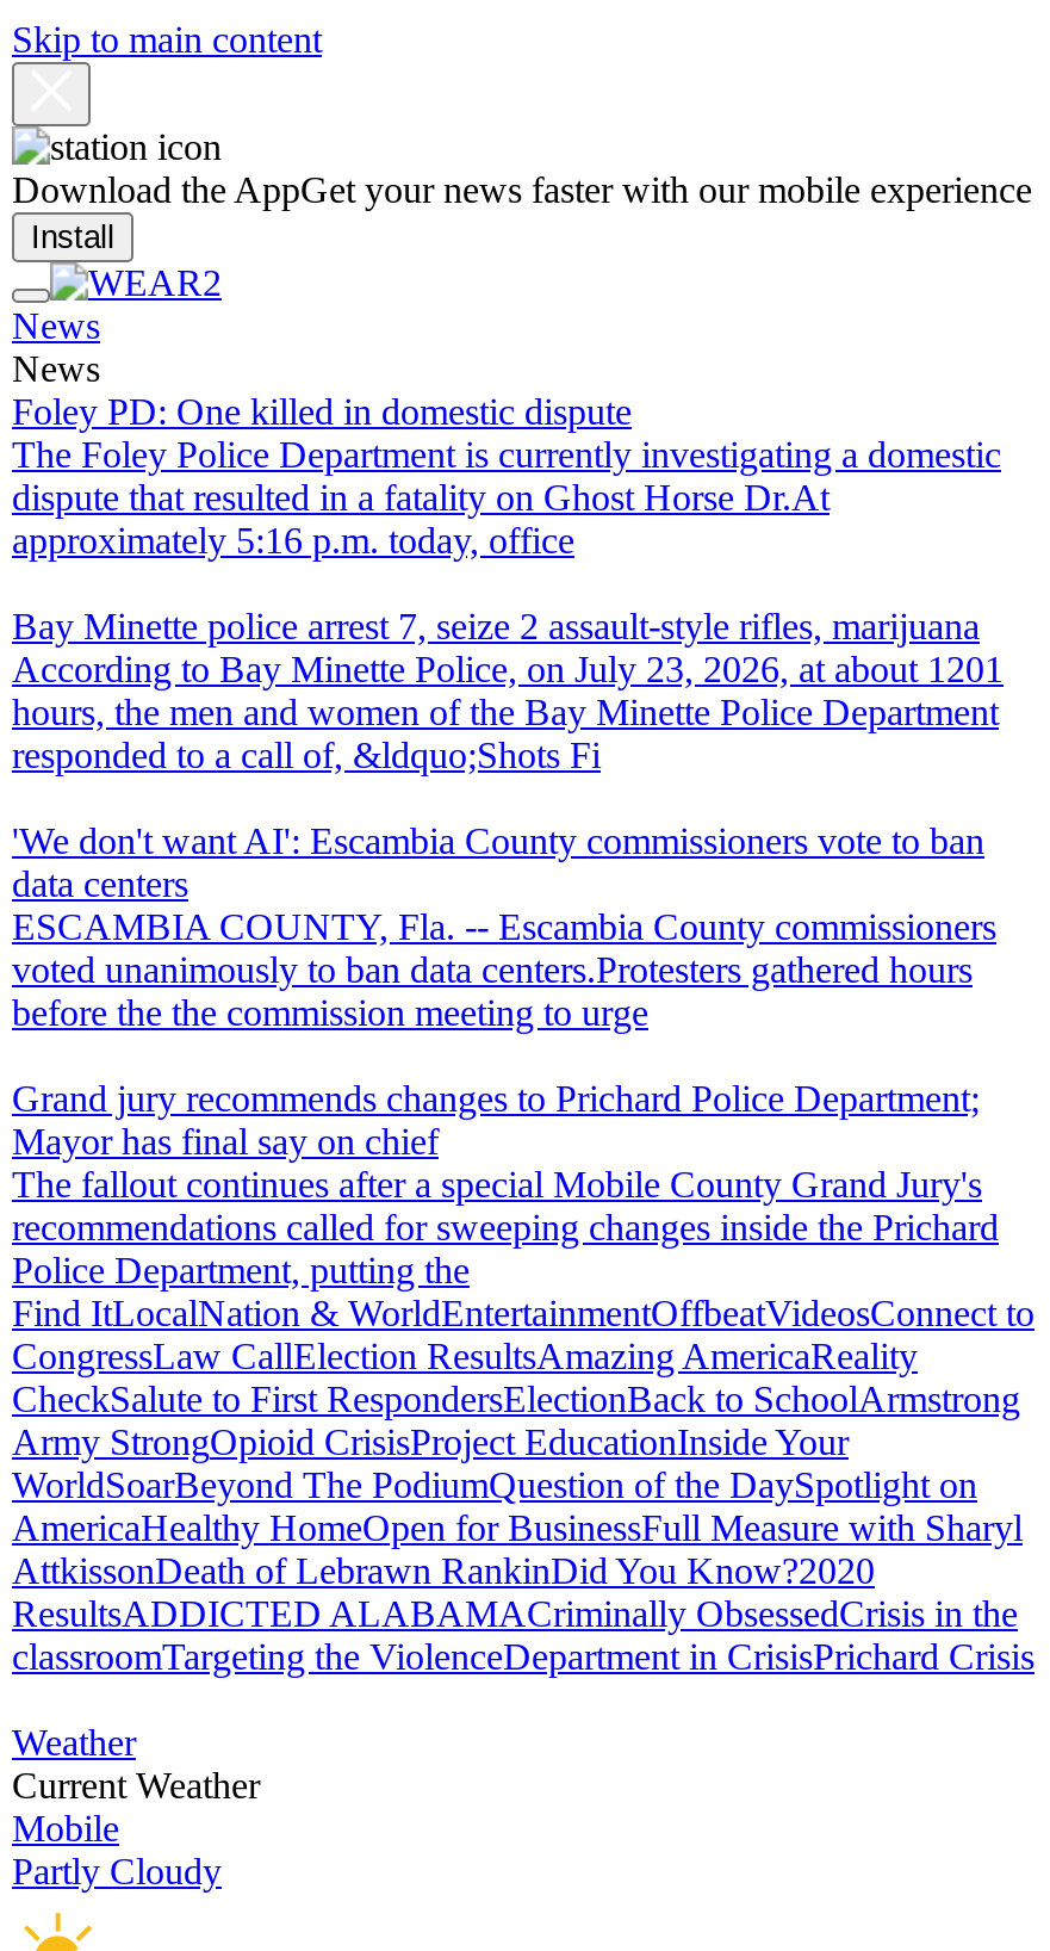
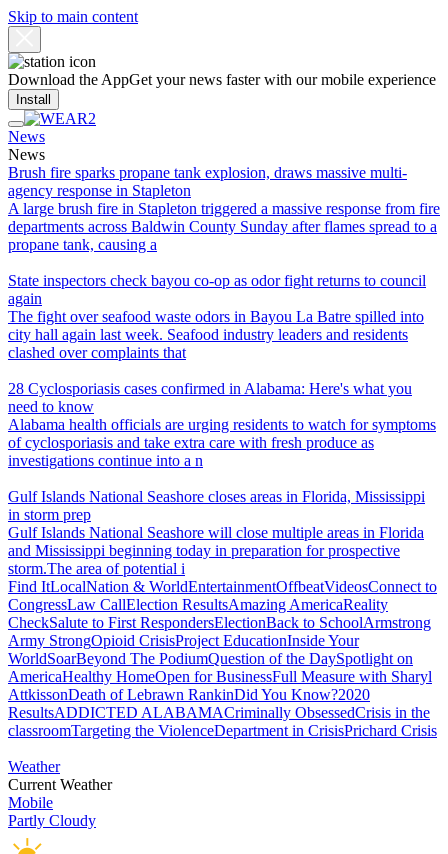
- Foley PD: One killed in domestic dispute
- The Foley Police Department is currently investigating a domestic
- dispute that resulted in a fatality on Ghost Horse Dr.At
- approximately 5:16 p.m. today, office
+ Brush fire sparks propane tank explosion, draws massive multi-
+ agency response in Stapleton
+ A large brush fire in Stapleton triggered a massive response from fire
+ departments across Baldwin County Sunday after flames spread to a
+ propane tank, causing a

- Bay Minette police arrest 7, seize 2 assault-style rifles, marijuana
- According to Bay Minette Police, on July 23, 2026, at about 1201
- hours, the men and women of the Bay Minette Police Department
- responded to a call of, &ldquo;Shots Fi
+ State inspectors check bayou co-op as odor fight returns to council
+ again
+ The fight over seafood waste odors in Bayou La Batre spilled into
+ city hall again last week. Seafood industry leaders and residents
+ clashed over complaints that

- 'We don't want AI': Escambia County commissioners vote to ban
- data centers
- ESCAMBIA COUNTY, Fla. -- Escambia County commissioners
- voted unanimously to ban data centers.Protesters gathered hours
- before the the commission meeting to urge
+ 28 Cyclosporiasis cases confirmed in Alabama: Here's what you
+ need to know
+ Alabama health officials are urging residents to watch for symptoms
+ of cyclosporiasis and take extra care with fresh produce as
+ investigations continue into a n

- Grand jury recommends changes to Prichard Police Department;
- Mayor has final say on chief
- The fallout continues after a special Mobile County Grand Jury's
- recommendations called for sweeping changes inside the Prichard
- Police Department, putting the
+ Gulf Islands National Seashore closes areas in Florida, Mississippi
+ in storm prep
+ Gulf Islands National Seashore will close multiple areas in Florida
+ and Mississippi beginning today in preparation for prospective
+ storm.The area of potential i
